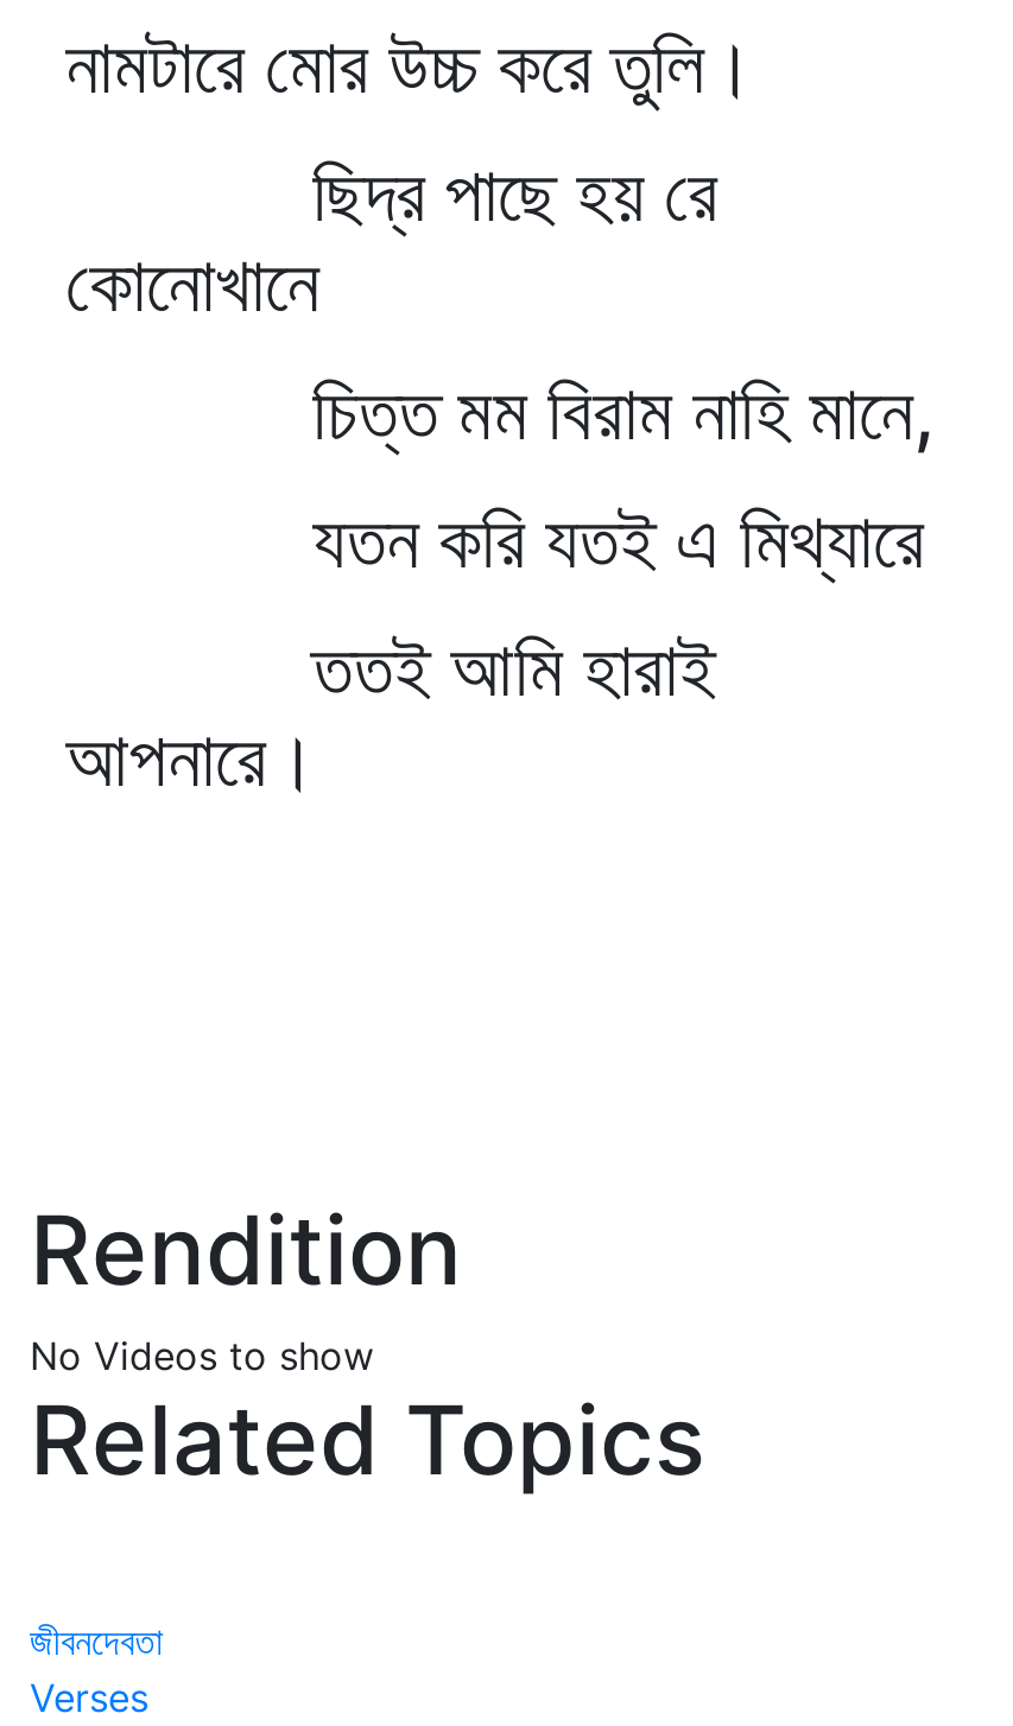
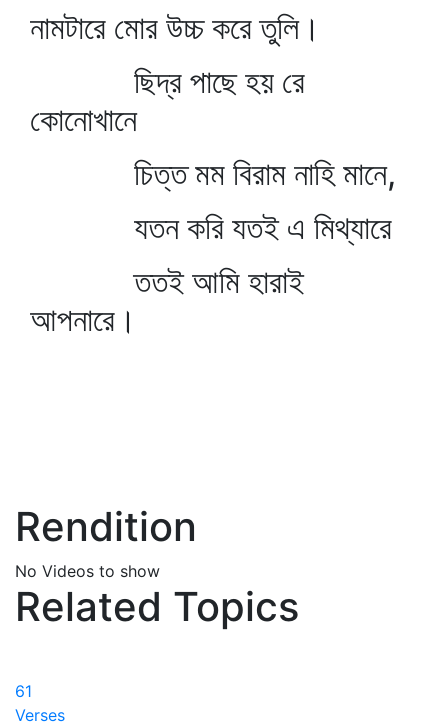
- জীবনদেবতা
+ 61
